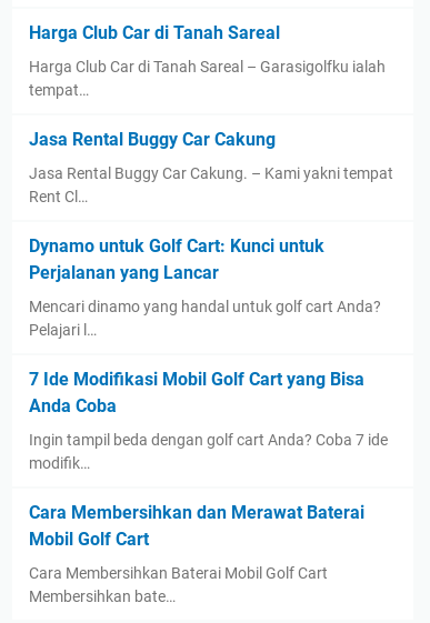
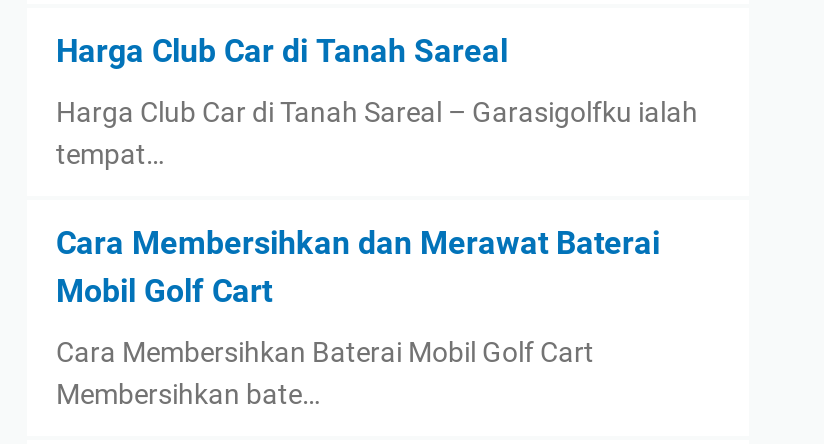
- Jasa Rental Buggy Car Cakung
- Jasa Rental Buggy Car Cakung. – Kami yakni tempat
- Rent Cl…
- Dynamo untuk Golf Cart: Kunci untuk
- Perjalanan yang Lancar
- Mencari dinamo yang handal untuk golf cart Anda?
- Pelajari l…
- 7 Ide Modifikasi Mobil Golf Cart yang Bisa
- Anda Coba
- Ingin tampil beda dengan golf cart Anda? Coba 7 ide
- modifik…
